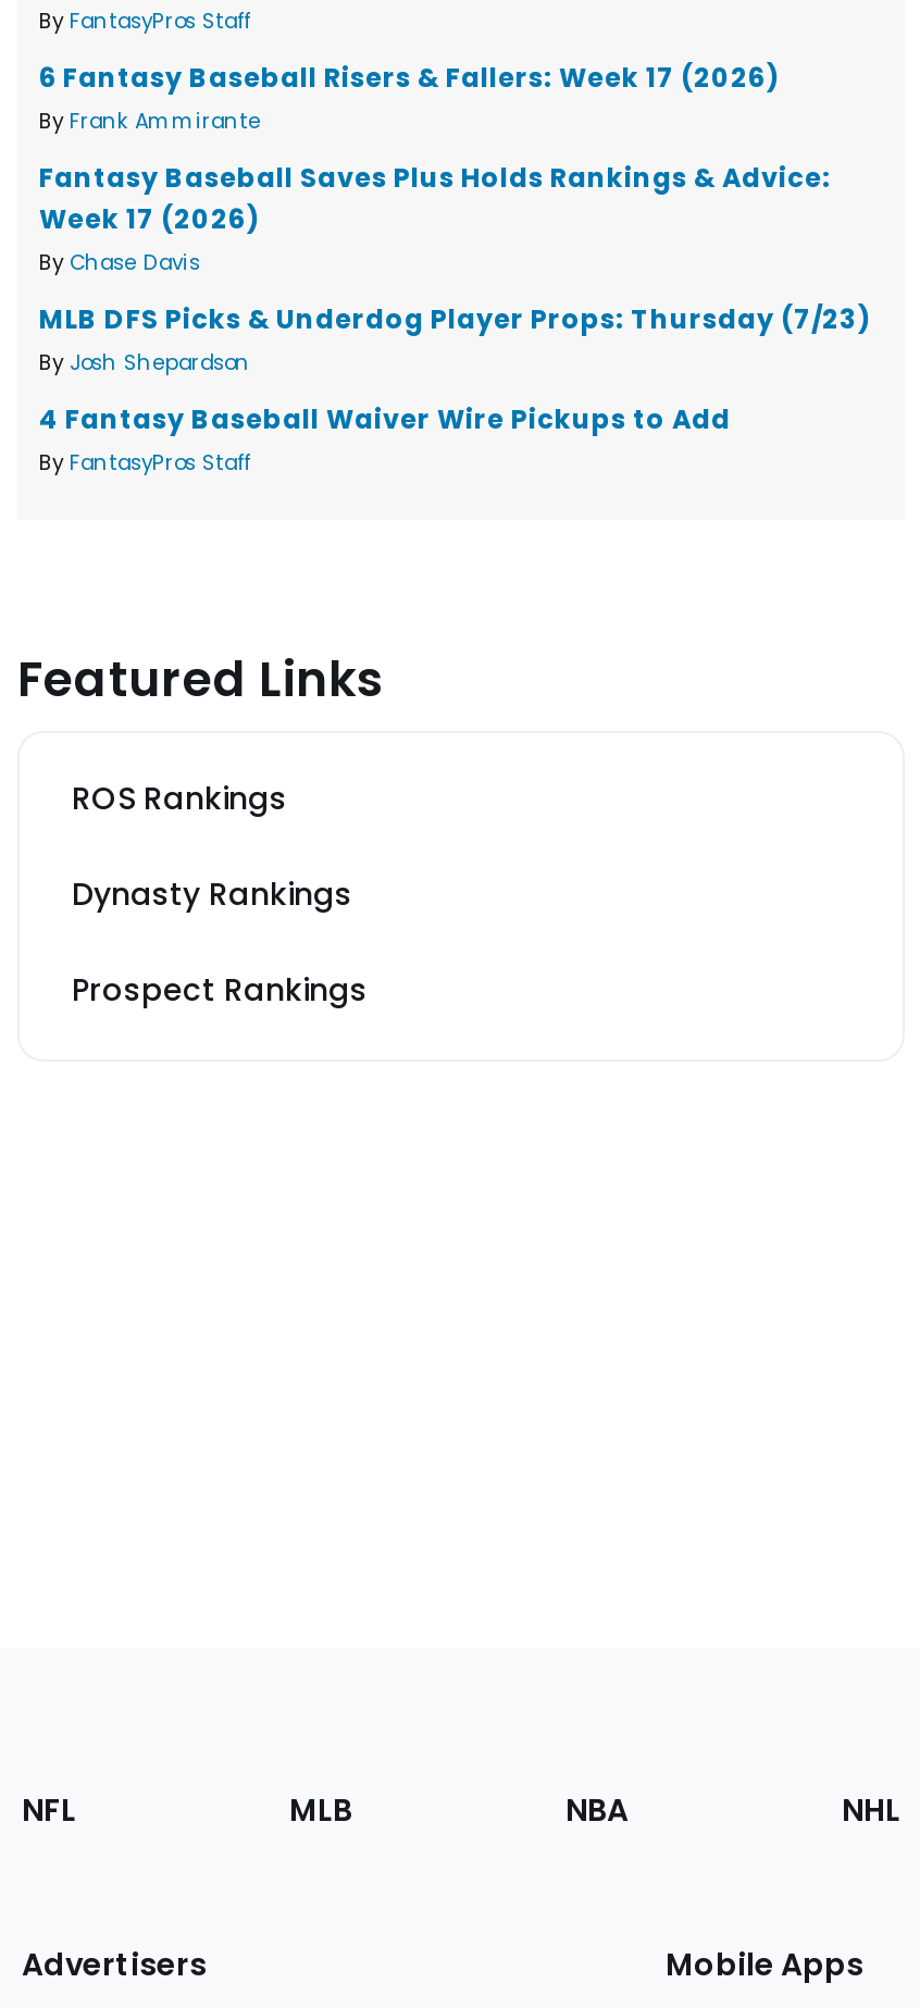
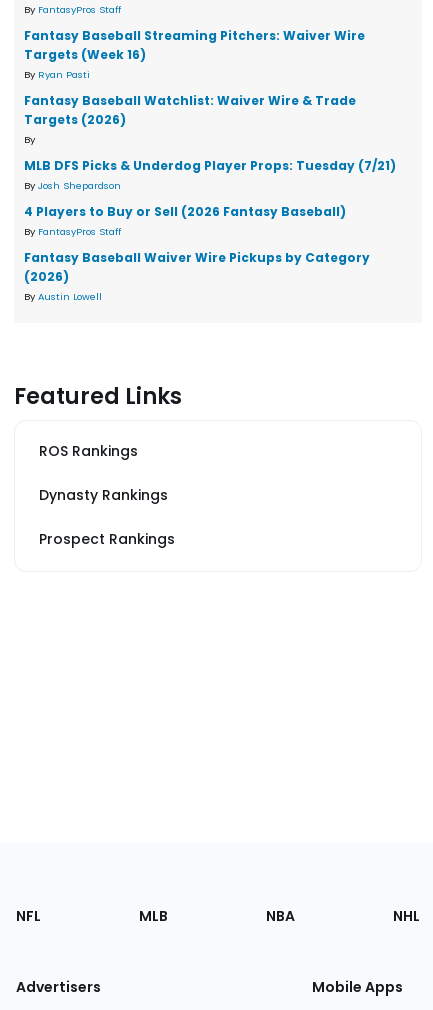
- 6 Fantasy Baseball Risers & Fallers: Week 17 (2026)
- By Frank Ammirante
+ Fantasy Baseball Streaming Pitchers: Waiver Wire
+ Targets (Week 16)
+ By Ryan Pasti

- Fantasy Baseball Saves Plus Holds Rankings & Advice:
- Week 17 (2026)
- By Chase Davis
+ Fantasy Baseball Watchlist: Waiver Wire & Trade
+ Targets (2026)
+ By

- MLB DFS Picks & Underdog Player Props: Thursday (7/23)
+ MLB DFS Picks & Underdog Player Props: Tuesday (7/21)

- 4 Fantasy Baseball Waiver Wire Pickups to Add
+ 4 Players to Buy or Sell (2026 Fantasy Baseball)

+ Fantasy Baseball Waiver Wire Pickups by Category
+ (2026)
+ By Austin Lowell
